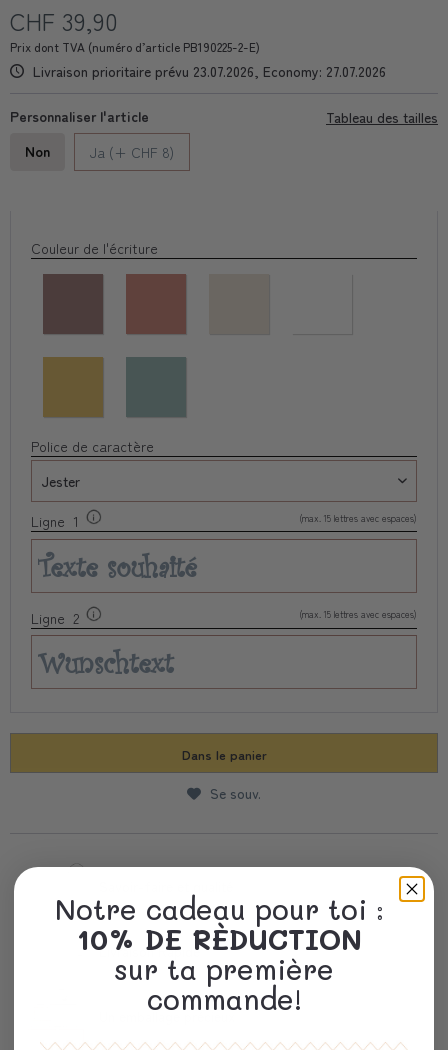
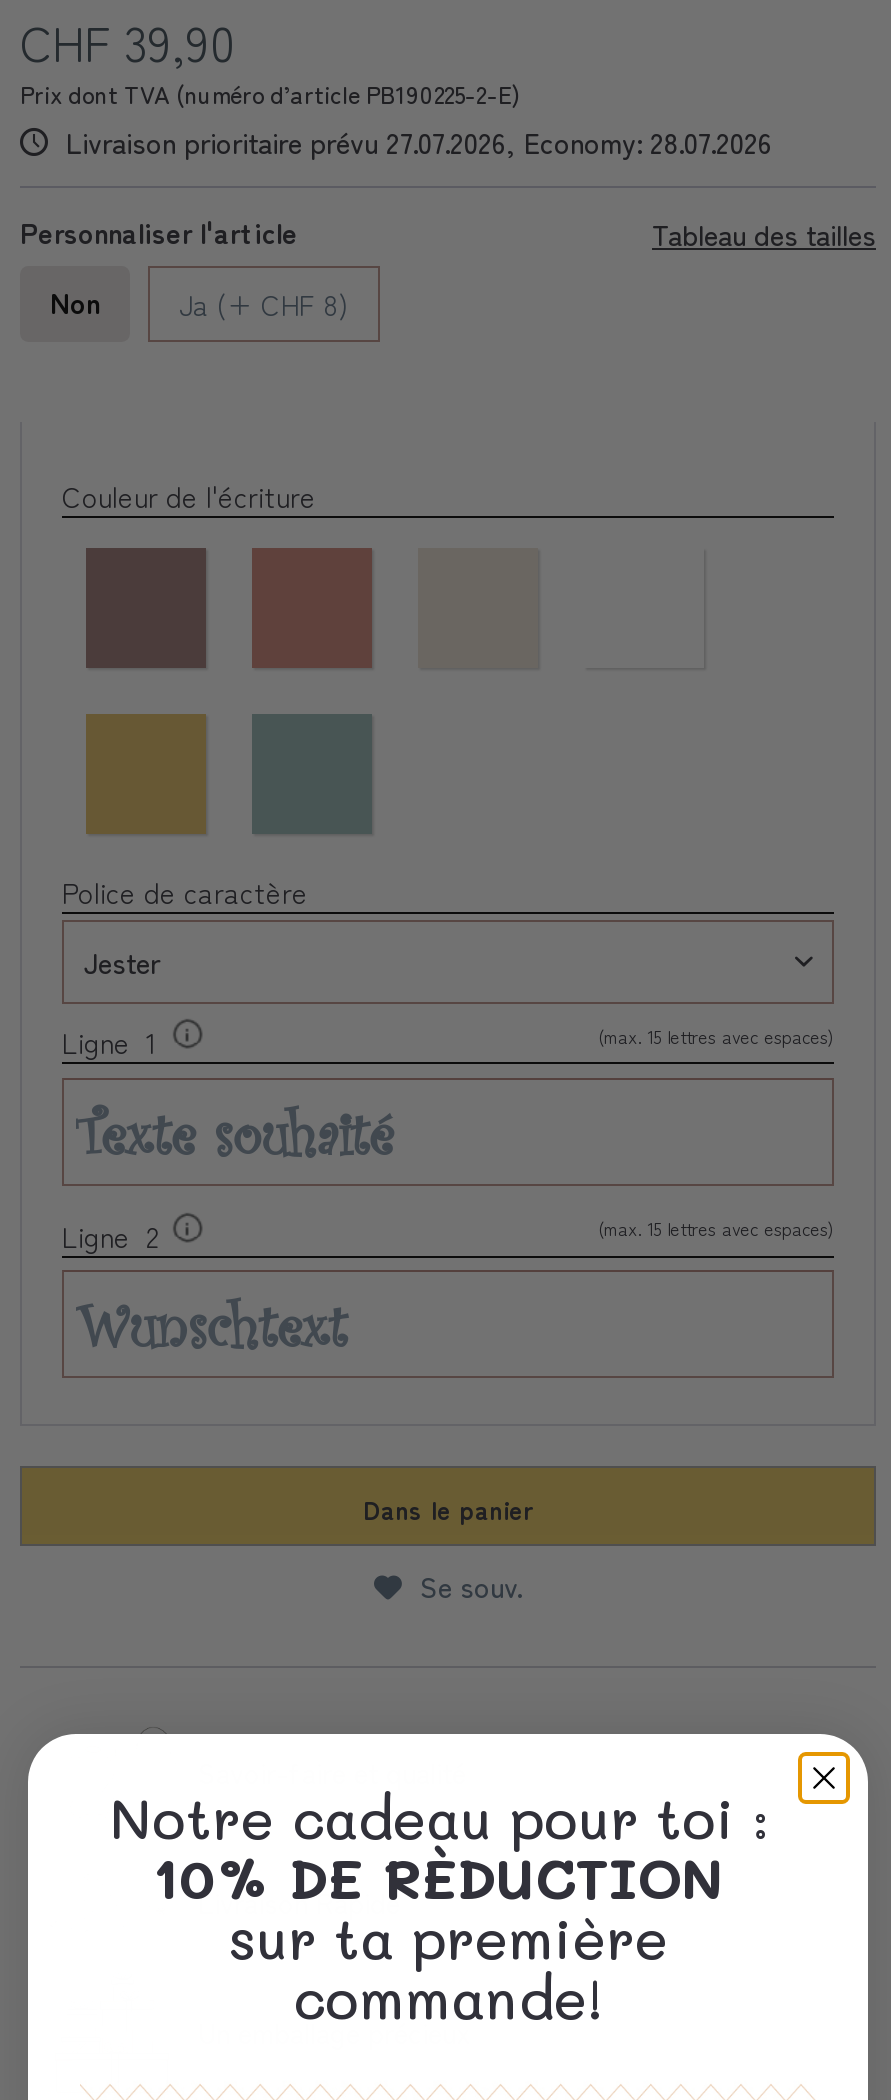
- Livraison prioritaire prévu 23.07.2026, Economy: 27.07.2026
+ Livraison prioritaire prévu 27.07.2026, Economy: 28.07.2026
